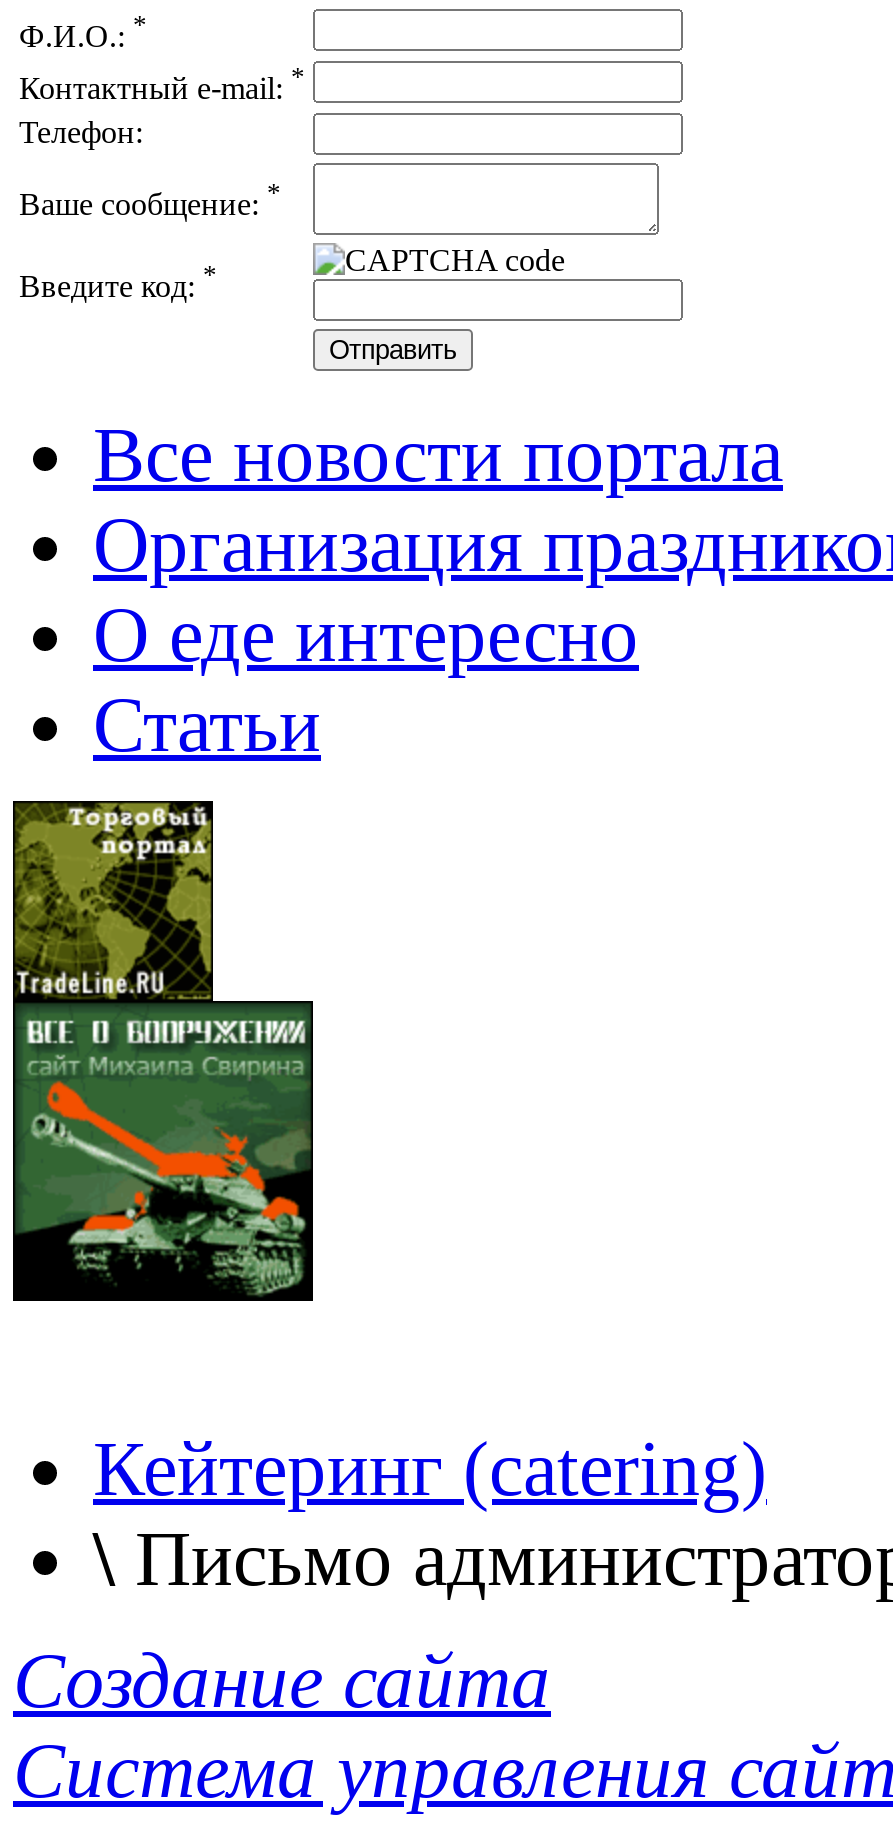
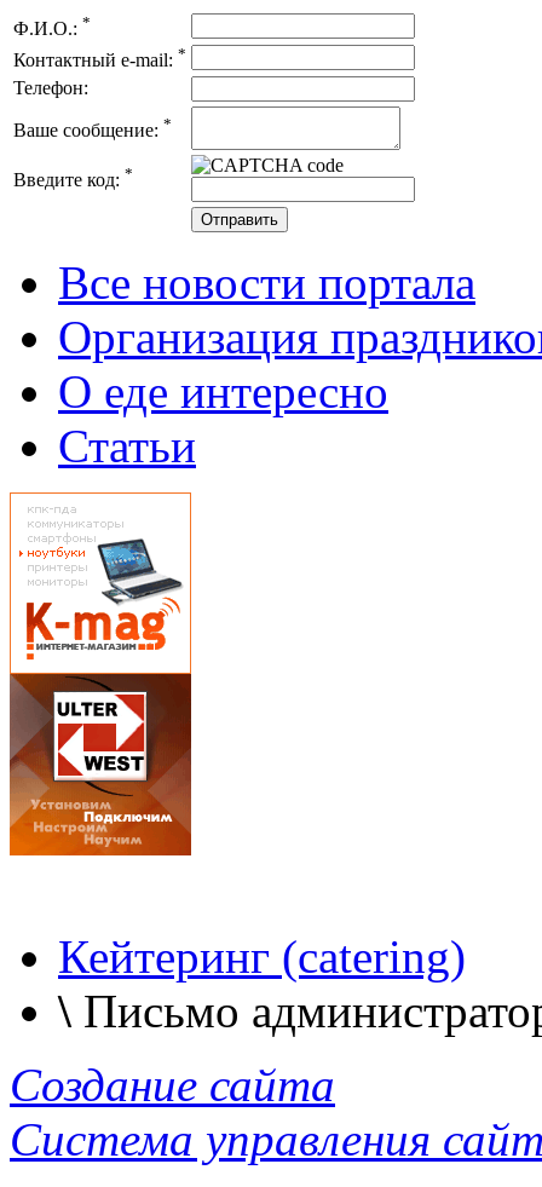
- [image]
+ [image]
